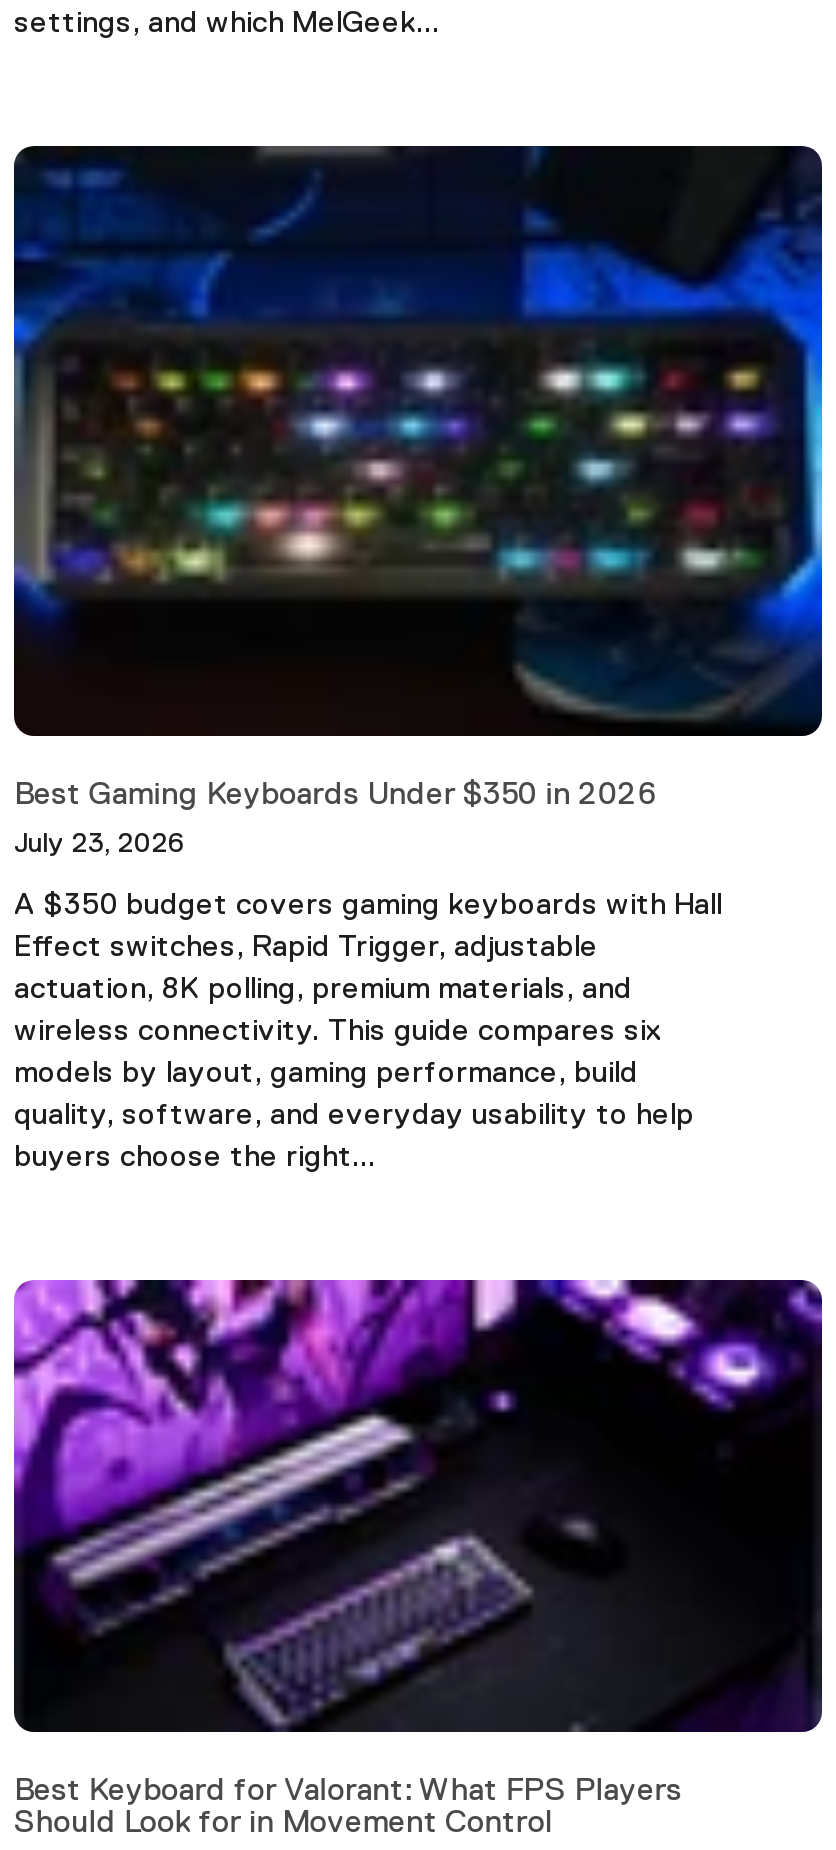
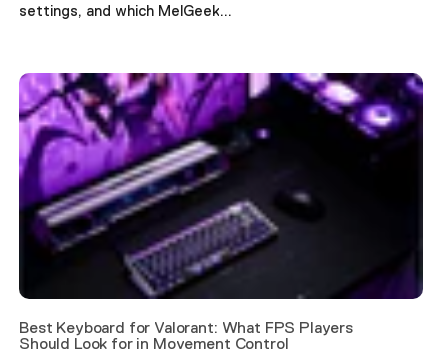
- [image]
- Best Gaming Keyboards Under $350 in 2026
- July 23, 2026
- A $350 budget covers gaming keyboards with Hall
- Effect switches, Rapid Trigger, adjustable
- actuation, 8K polling, premium materials, and
- wireless connectivity. This guide compares six
- models by layout, gaming performance, build
- quality, software, and everyday usability to help
- buyers choose the right...
